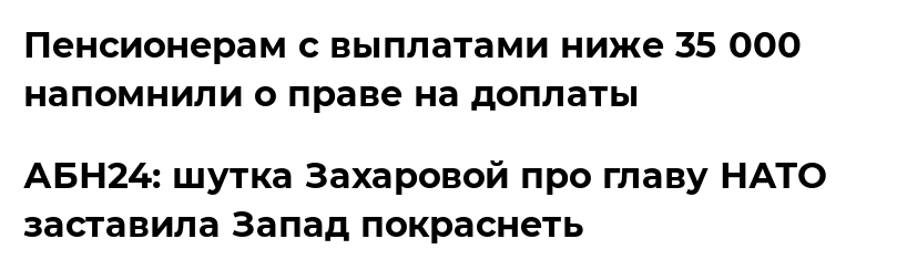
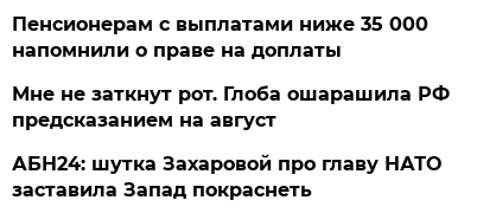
+ Мне не заткнут рот. Глоба ошарашила РФ
+ предсказанием на август
